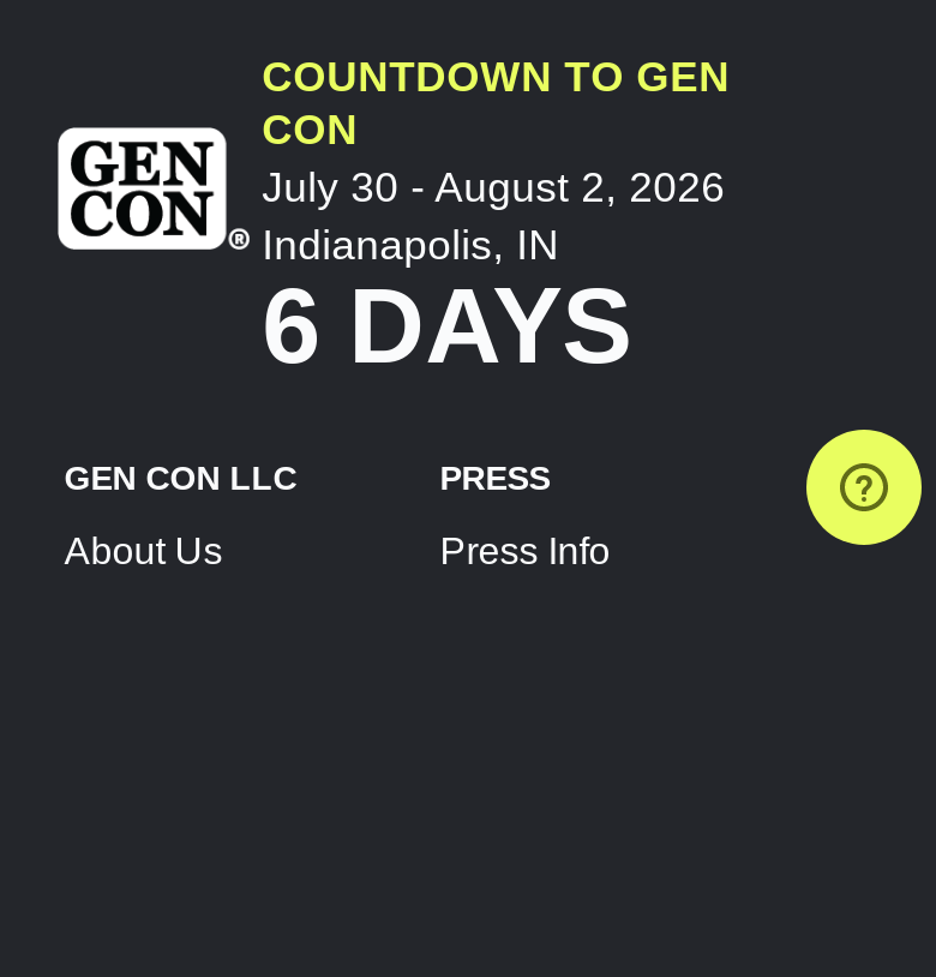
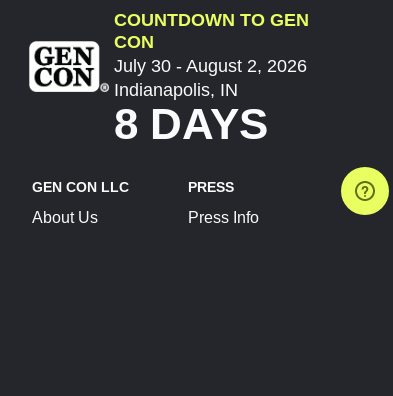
- 6 DAYS
+ 8 DAYS
